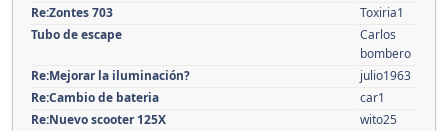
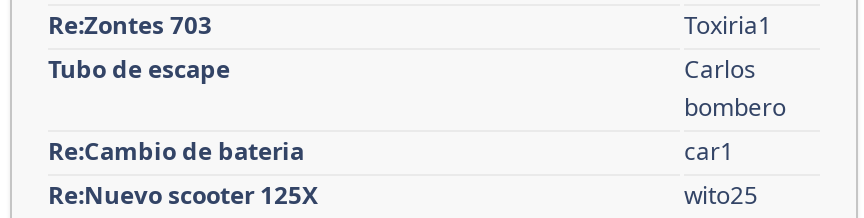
- Re:Mejorar la iluminación?
- julio1963
